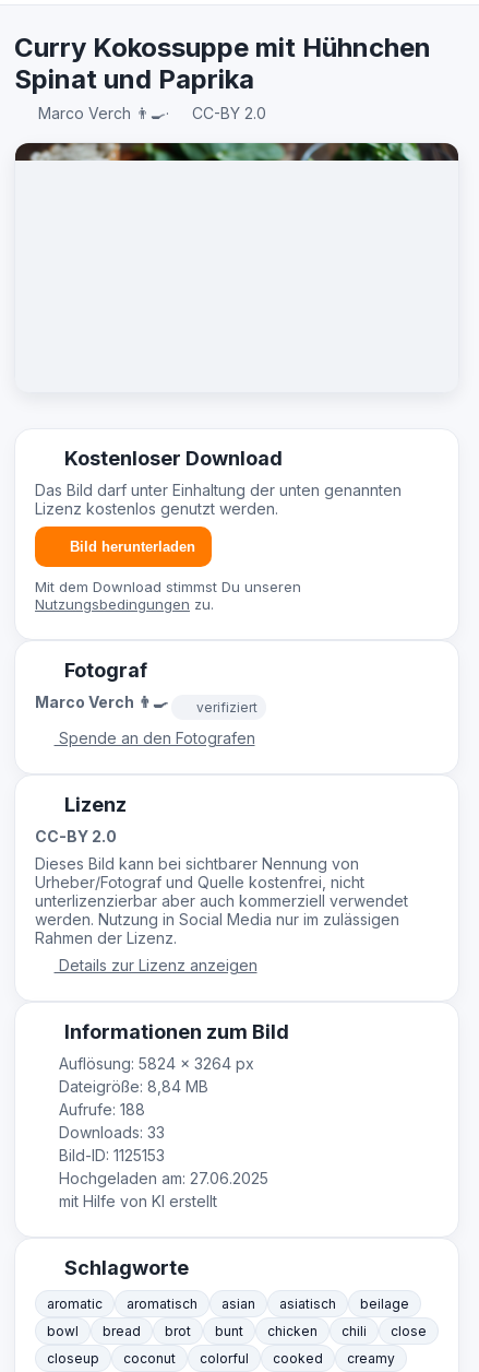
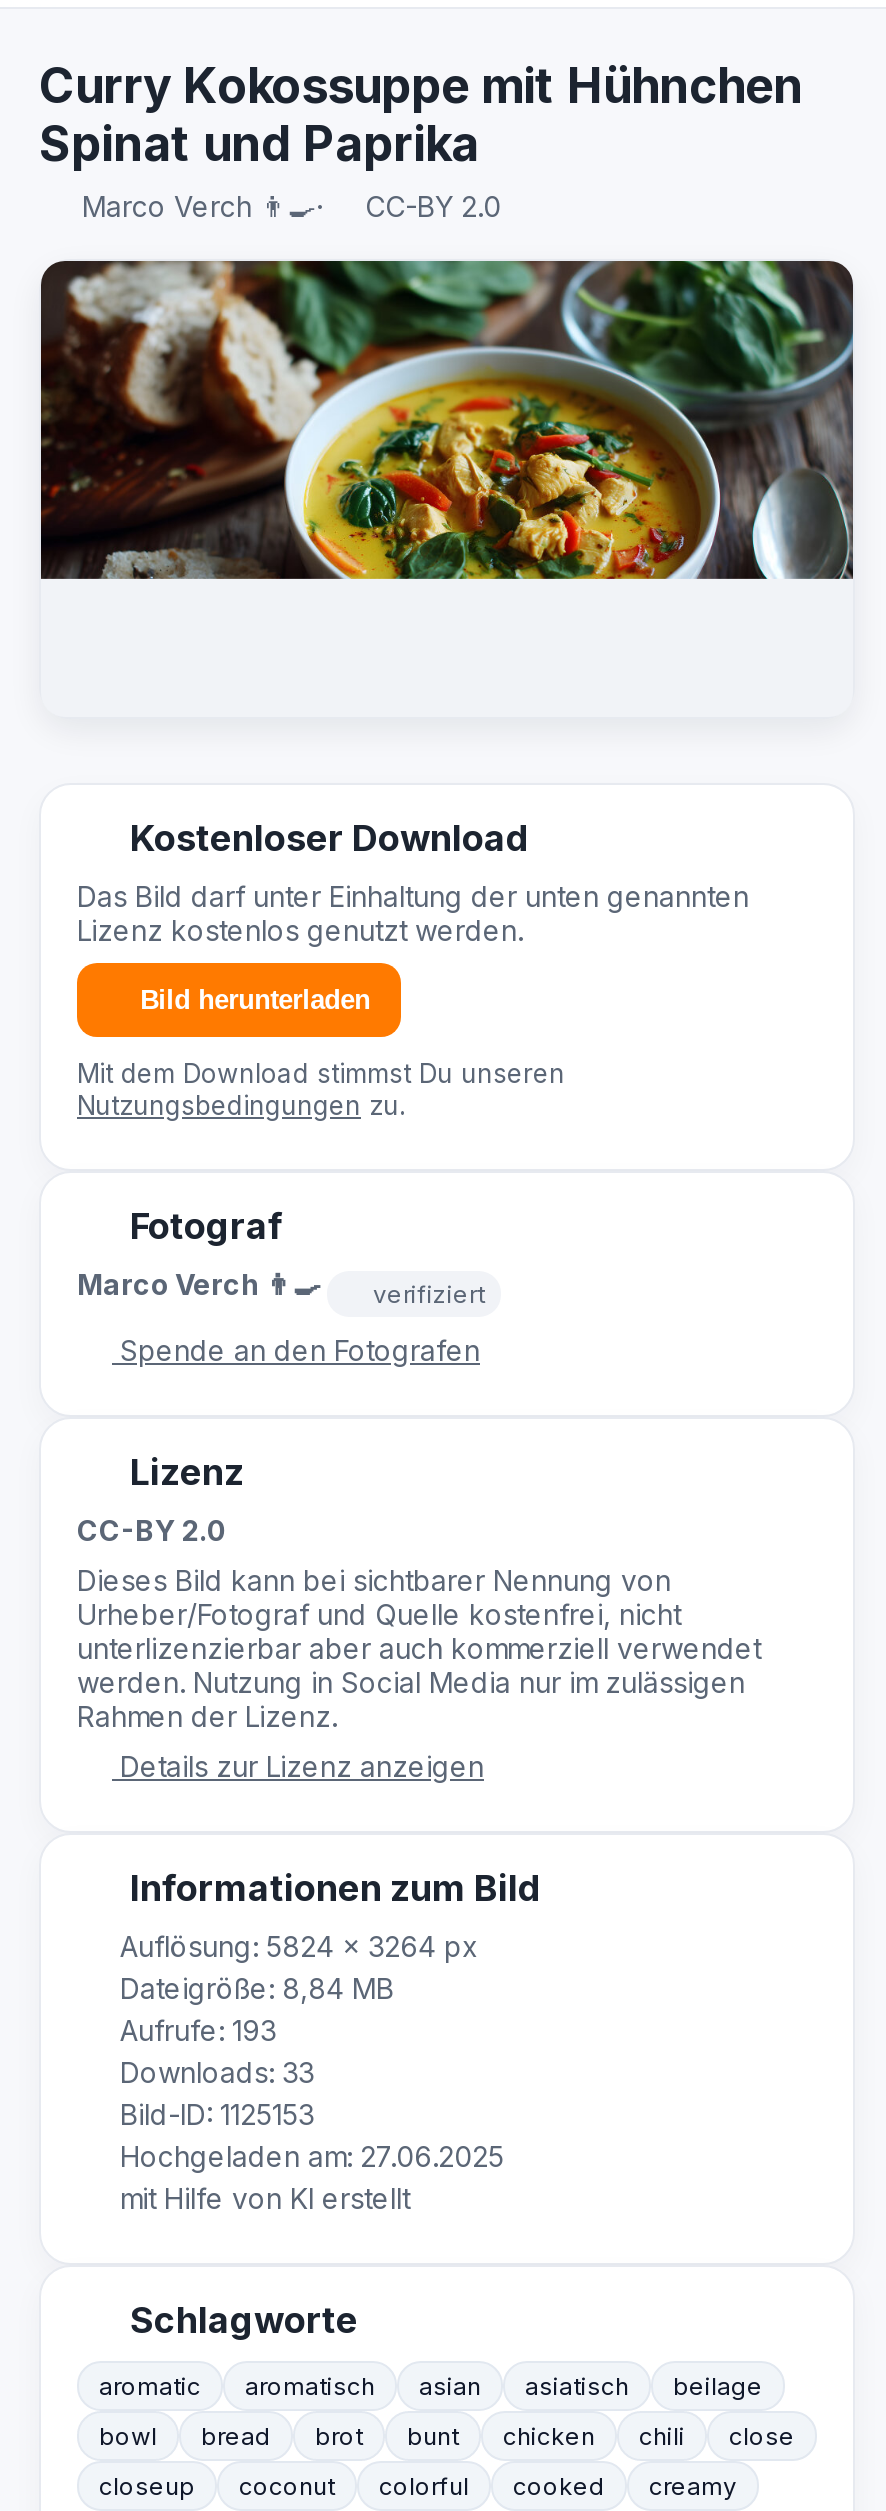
+ [image]

- Aufrufe: 188
+ Aufrufe: 193
